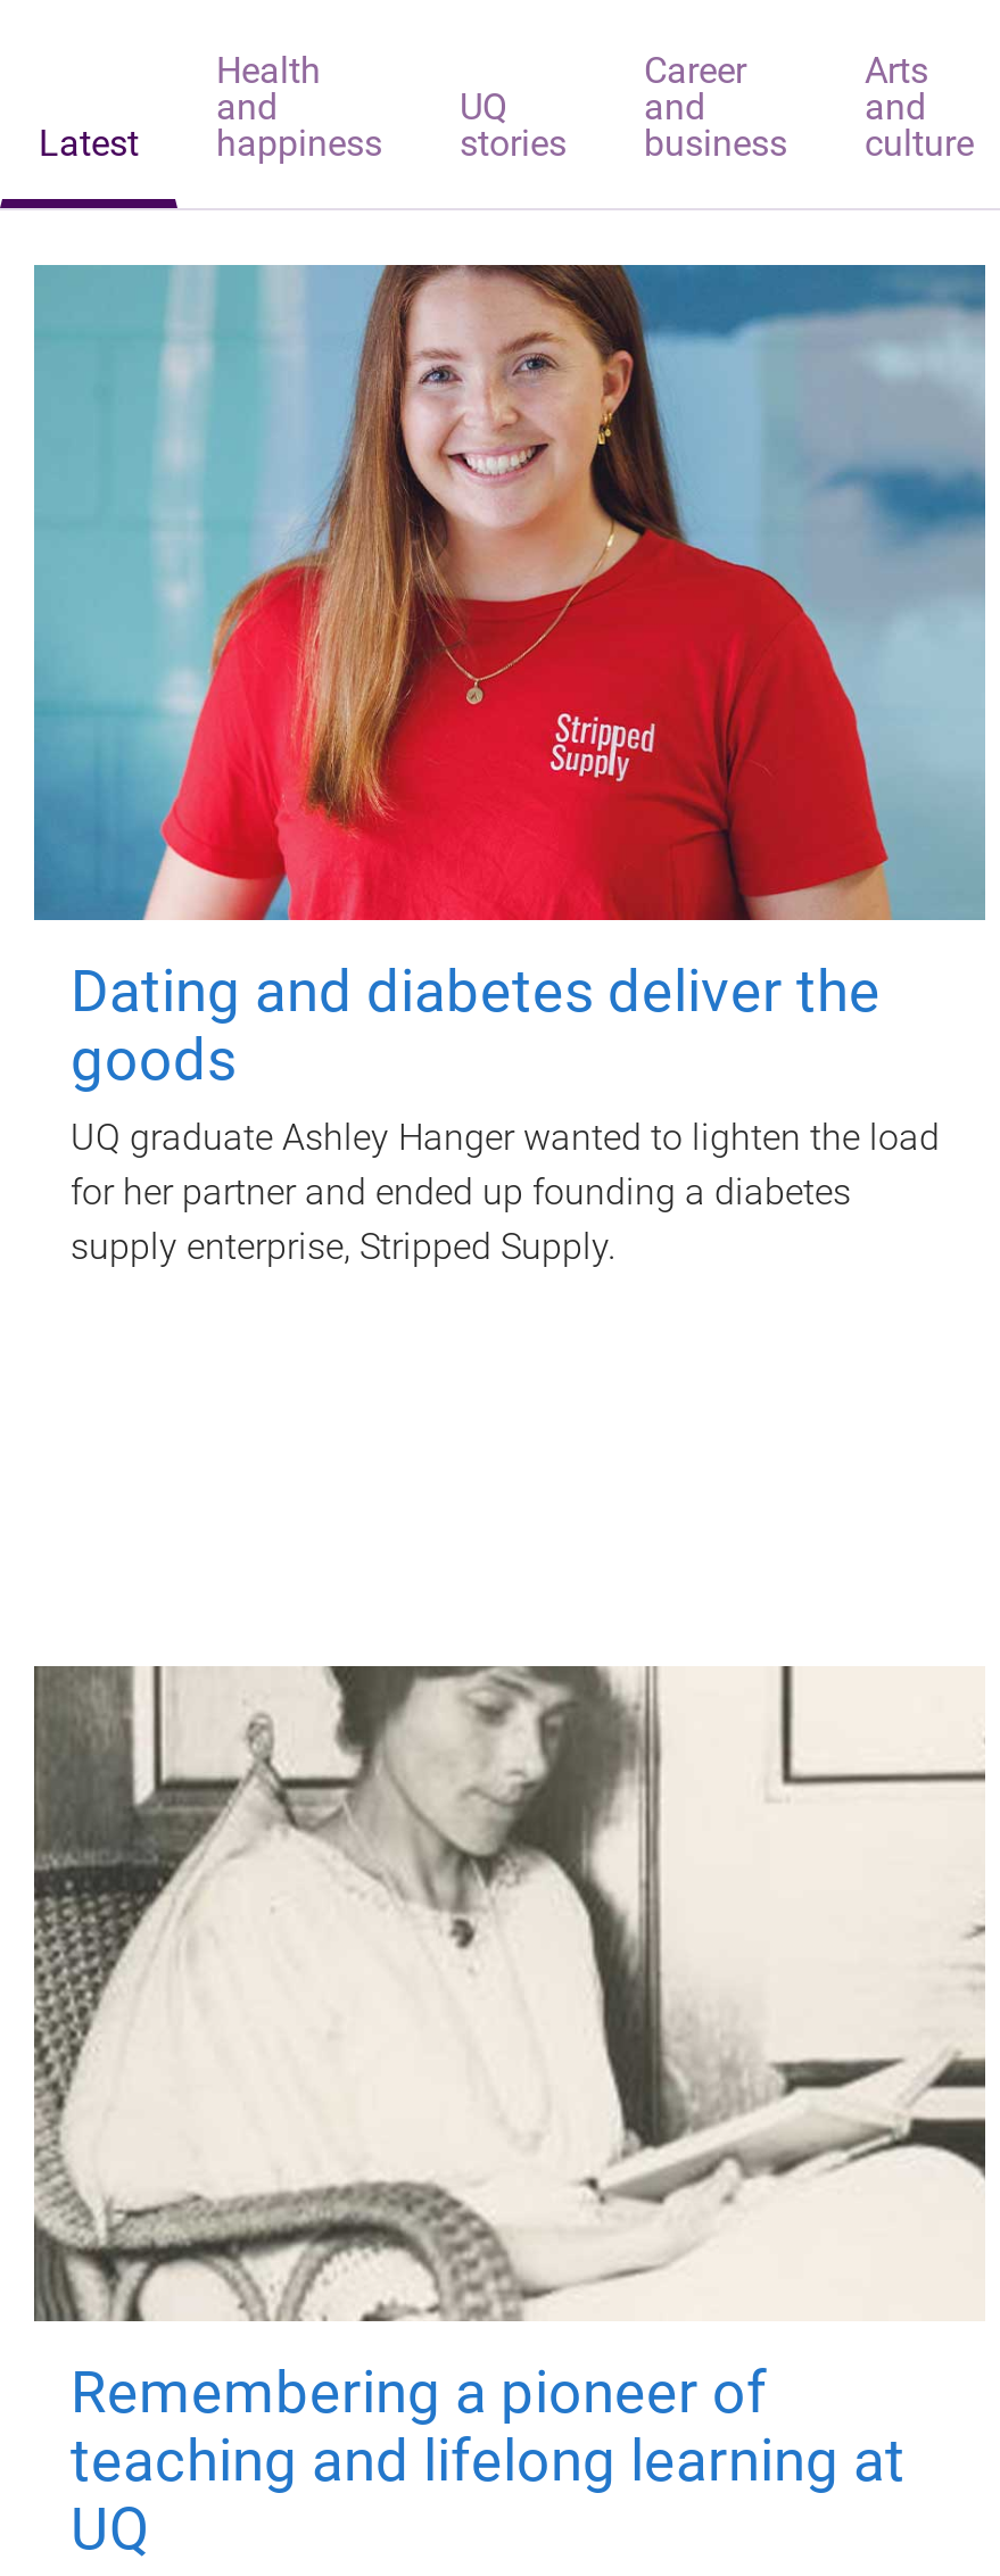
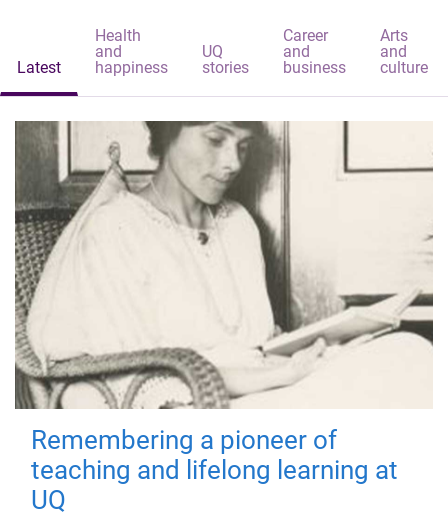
- [image]
- Dating and diabetes deliver the
- goods
- UQ graduate Ashley Hanger wanted to lighten the load
- for her partner and ended up founding a diabetes
- supply enterprise, Stripped Supply.
